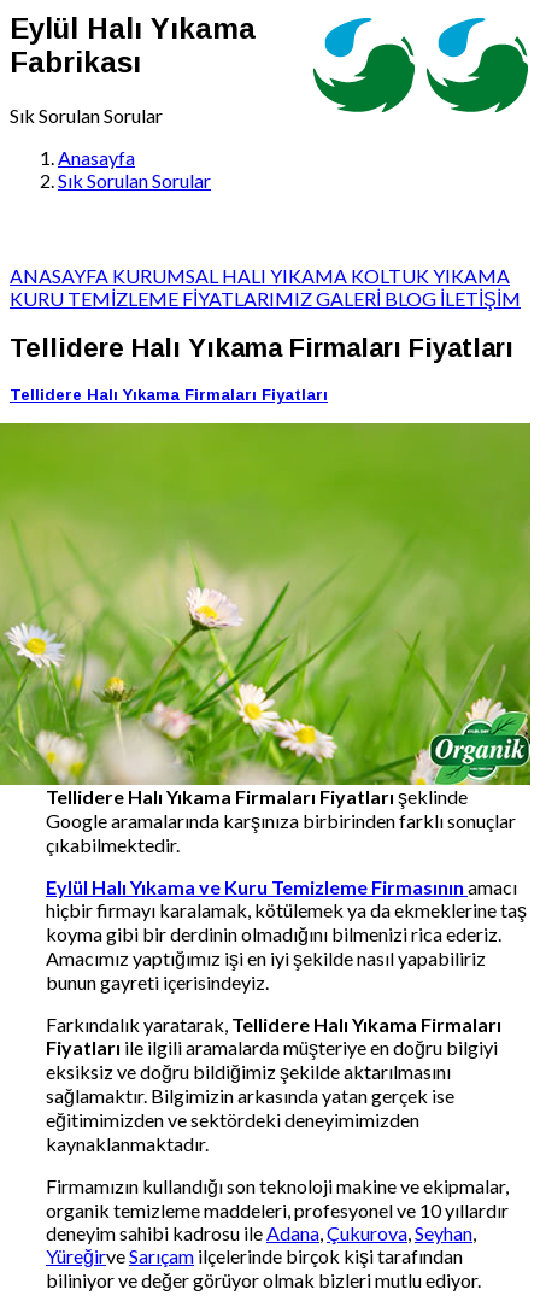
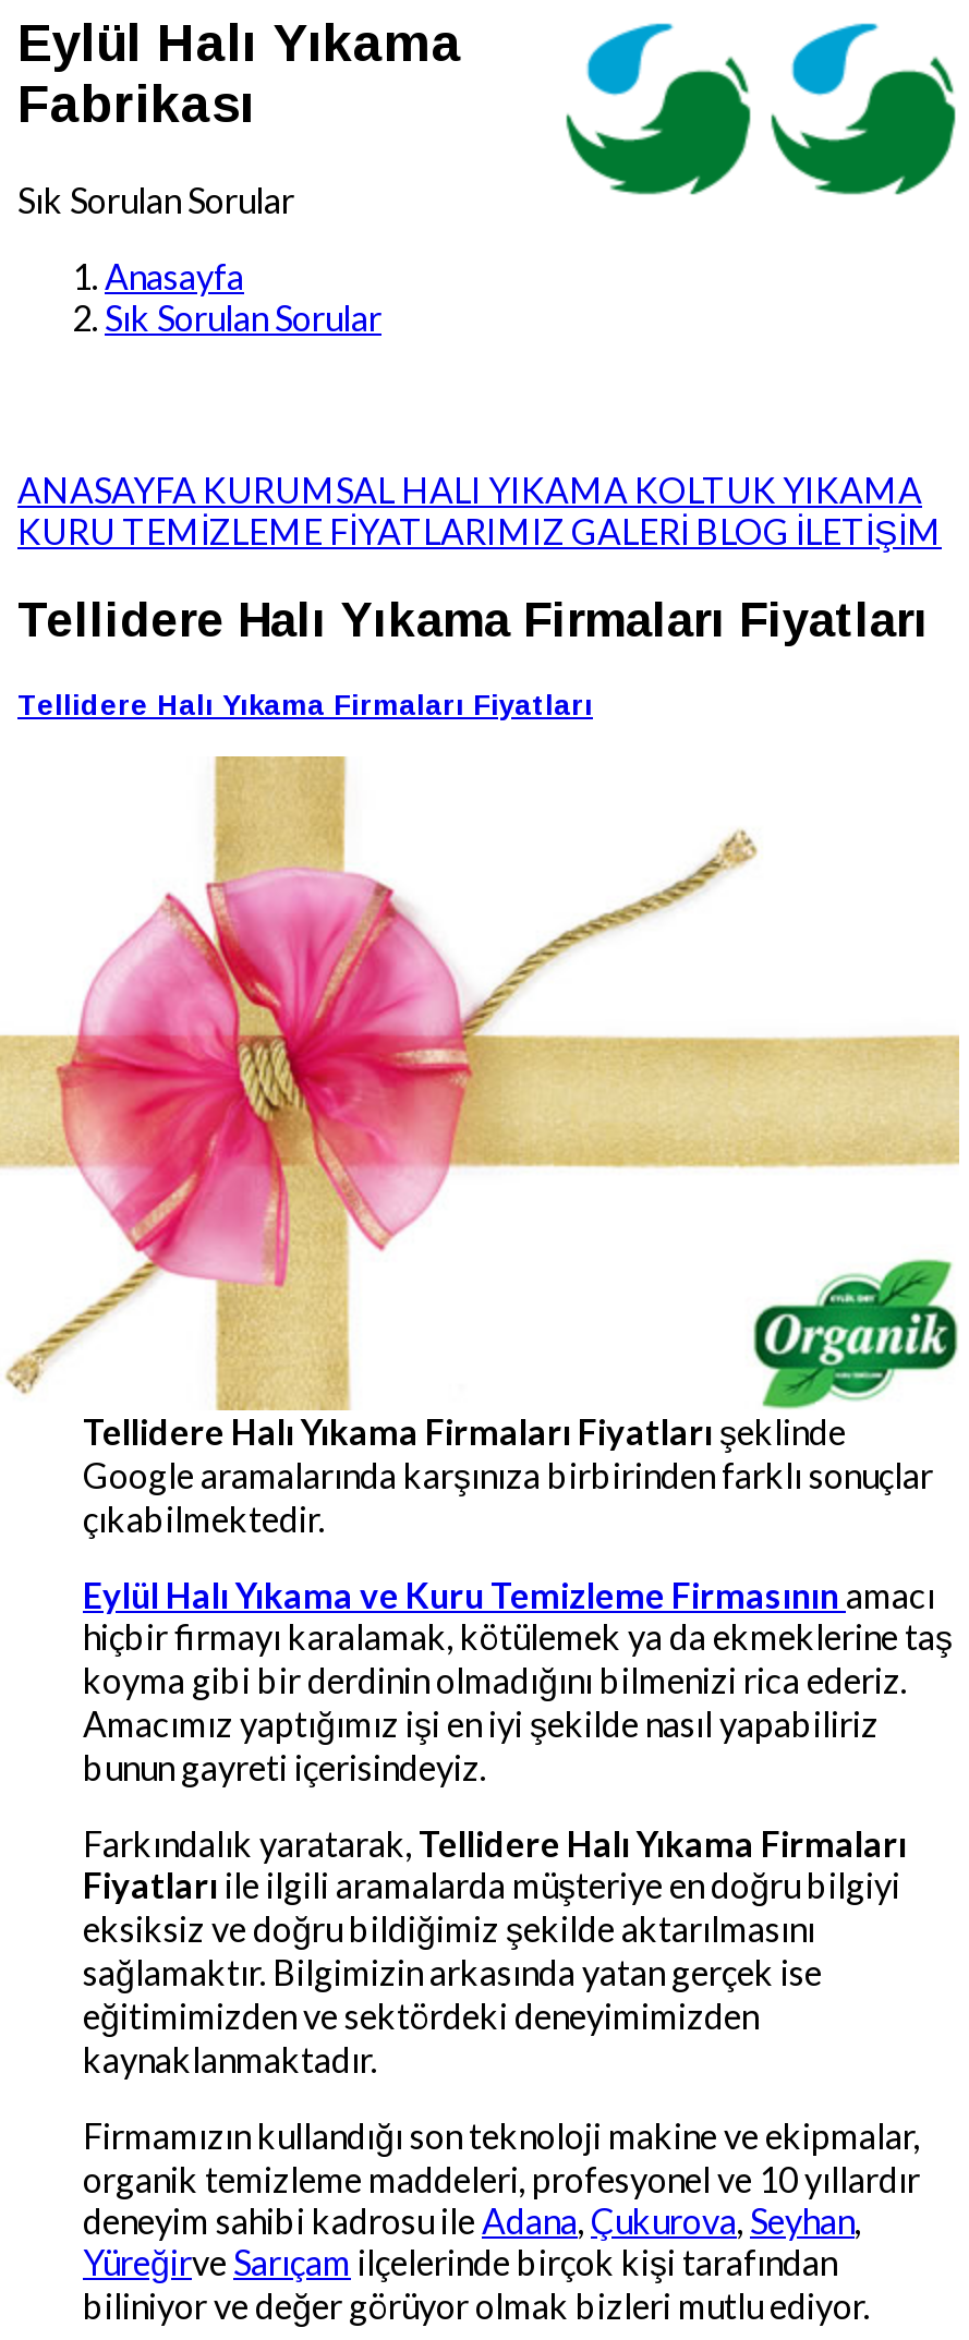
- [image]
+ [image]
